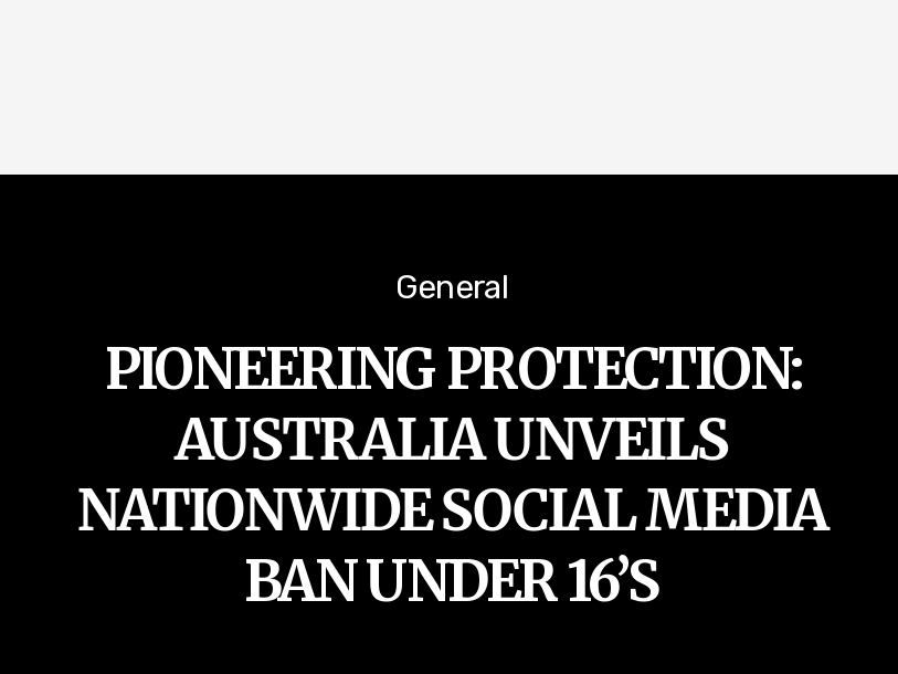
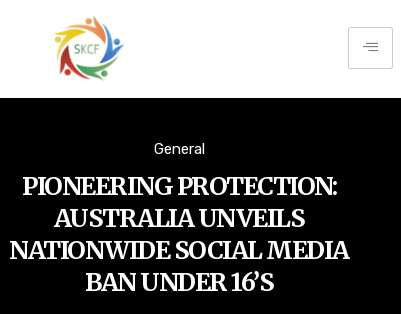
+ [image]
